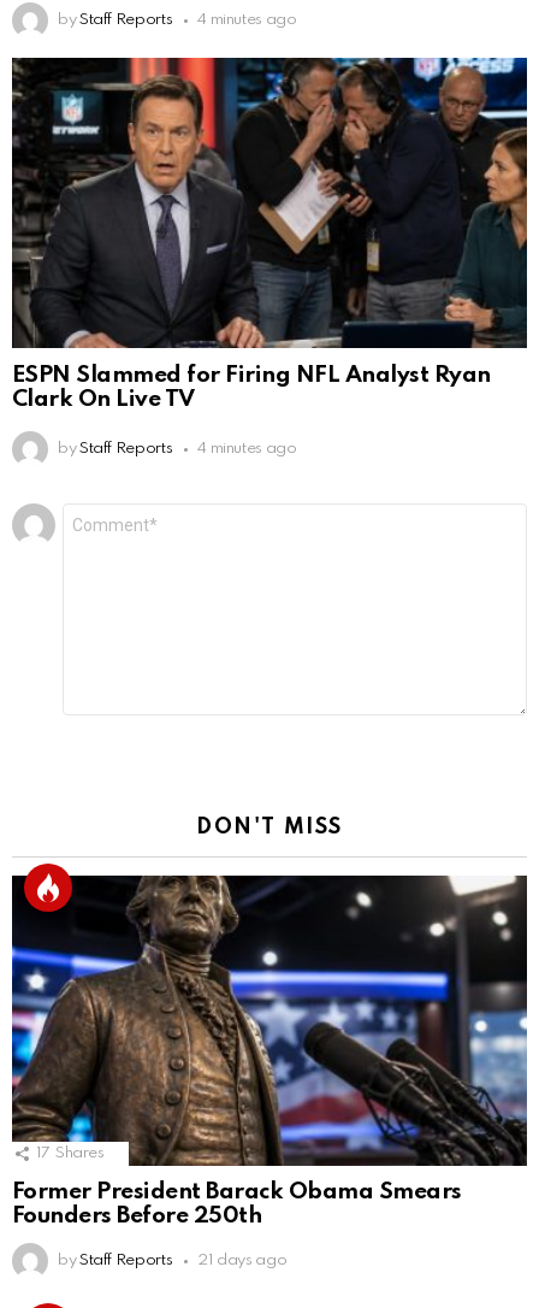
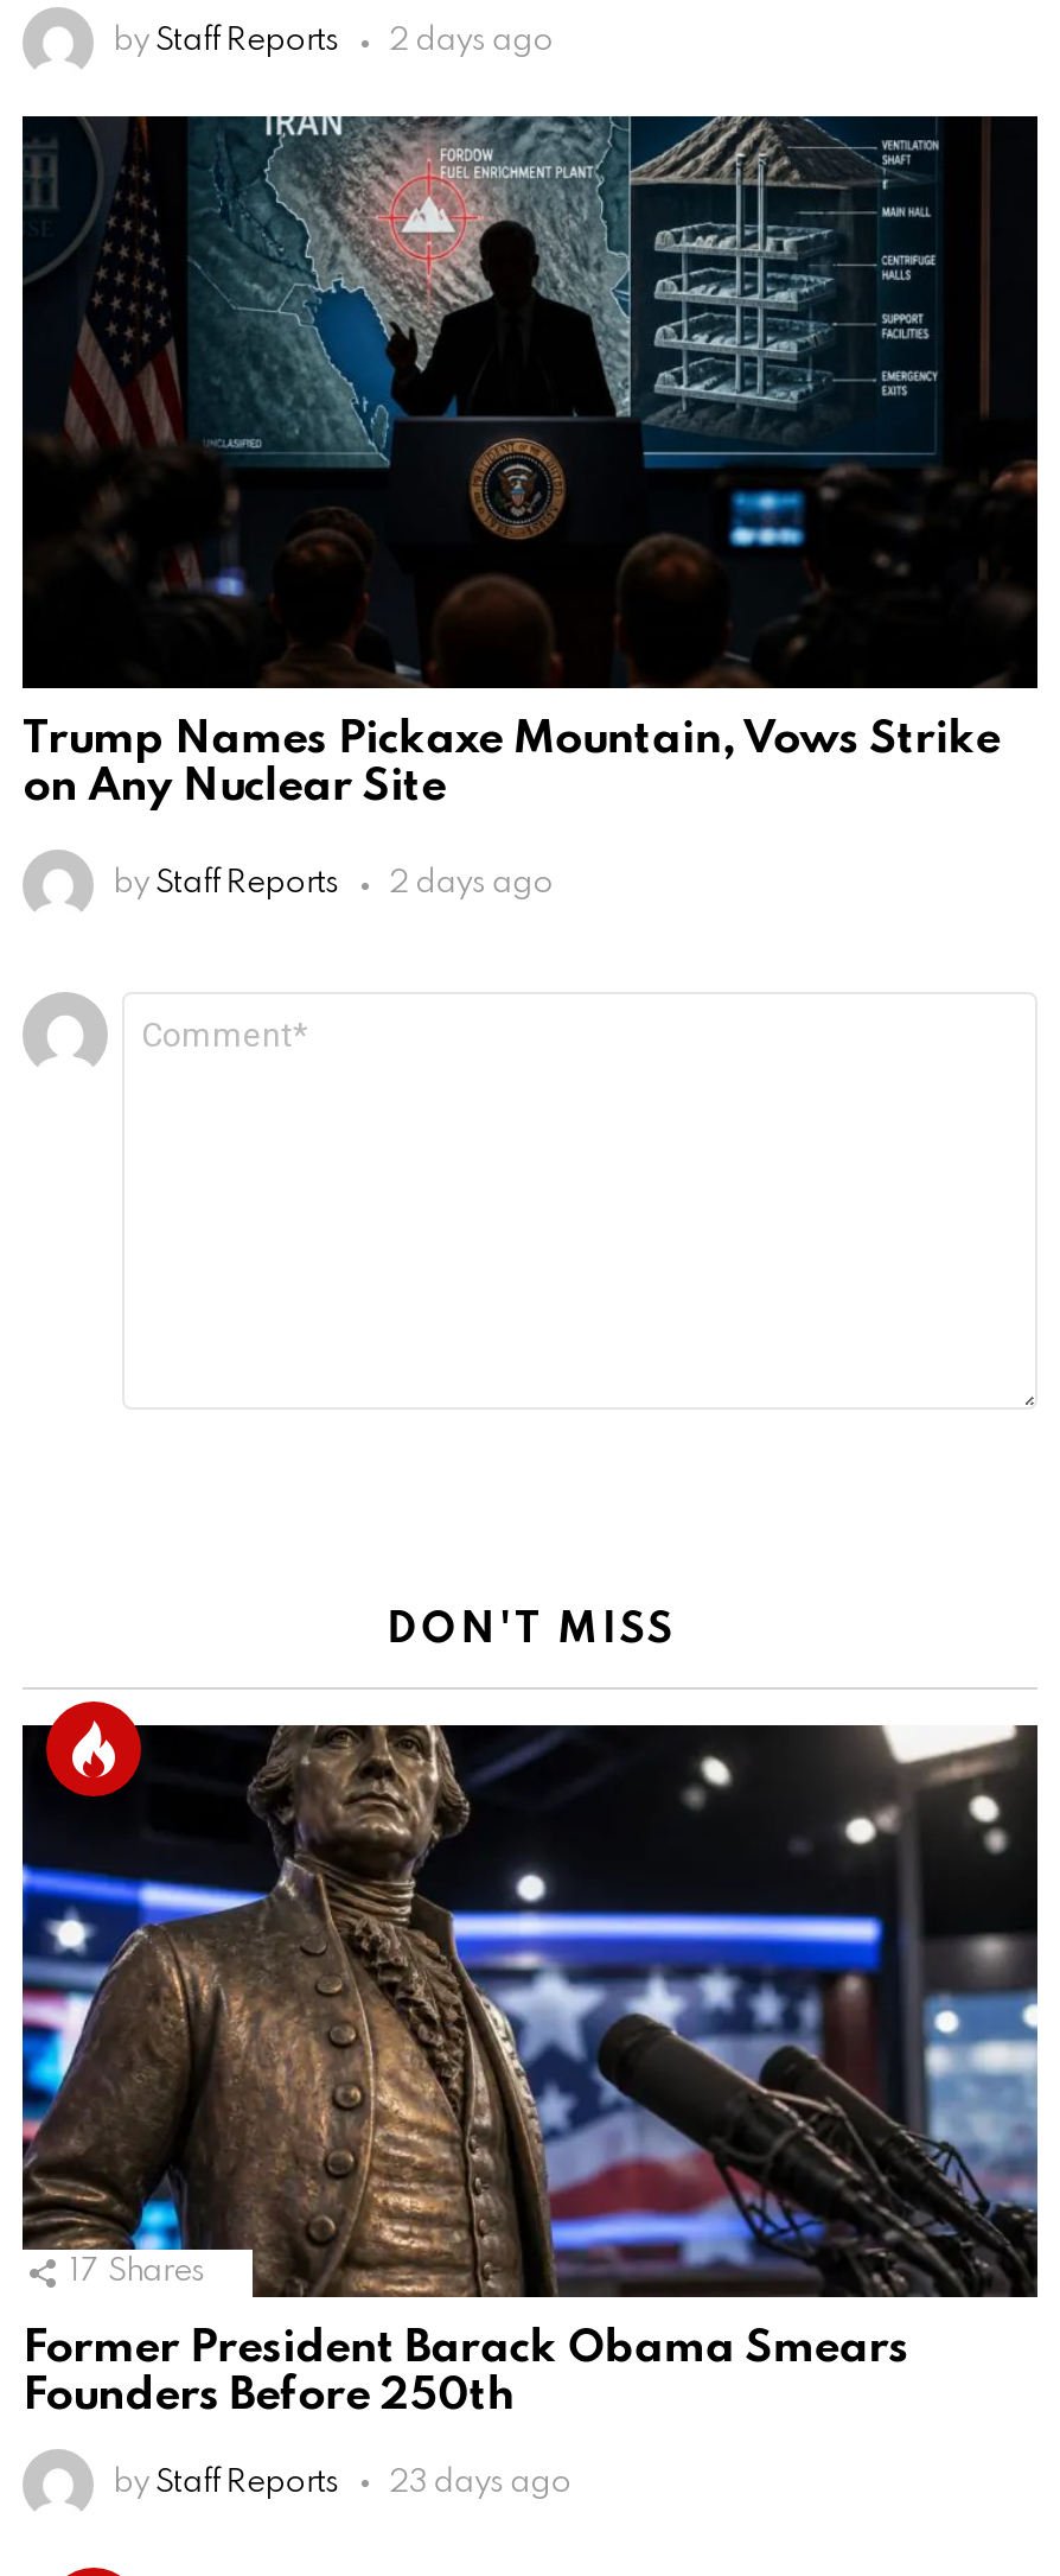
- by Staff Reports 4 minutes ago
+ by Staff Reports 2 days ago

- [image]
- ESPN Slammed for Firing NFL Analyst Ryan
- Clark On Live TV
+ [image]
+ Trump Names Pickaxe Mountain, Vows Strike
+ on Any Nuclear Site

- by Staff Reports 4 minutes ago
+ by Staff Reports 2 days ago

- by Staff Reports 21 days ago
+ by Staff Reports 23 days ago
